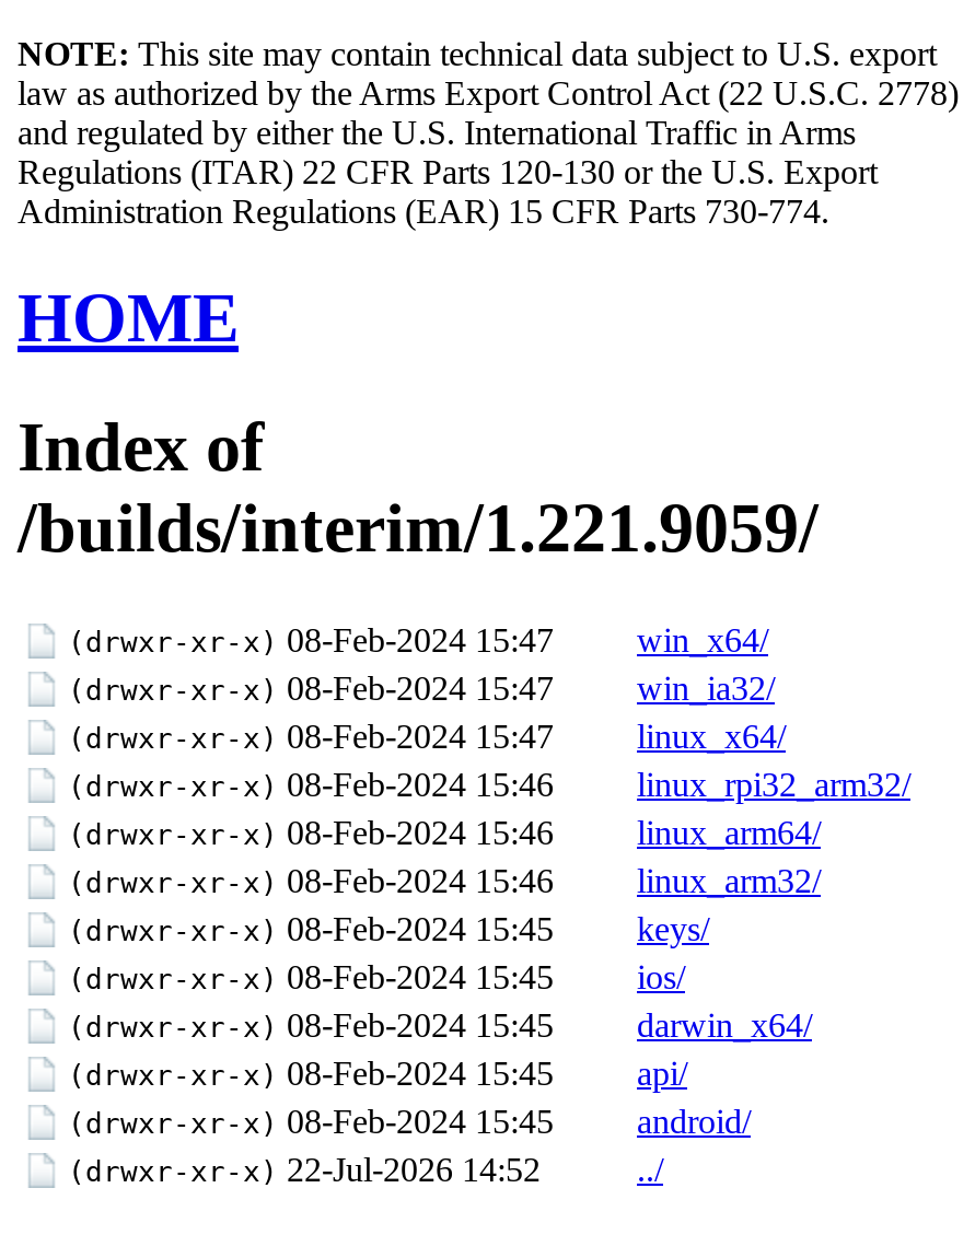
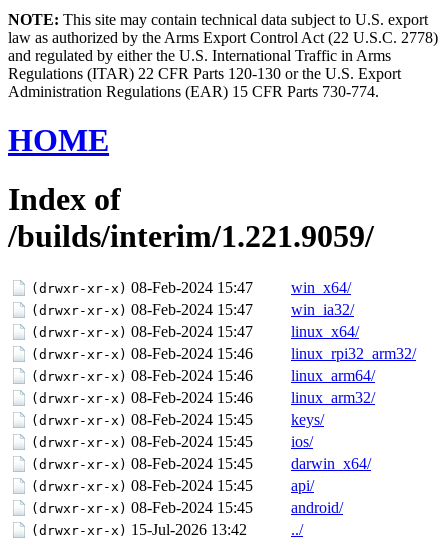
- (drwxr-xr-x) 22-Jul-2026 14:52
+ (drwxr-xr-x) 15-Jul-2026 13:42
